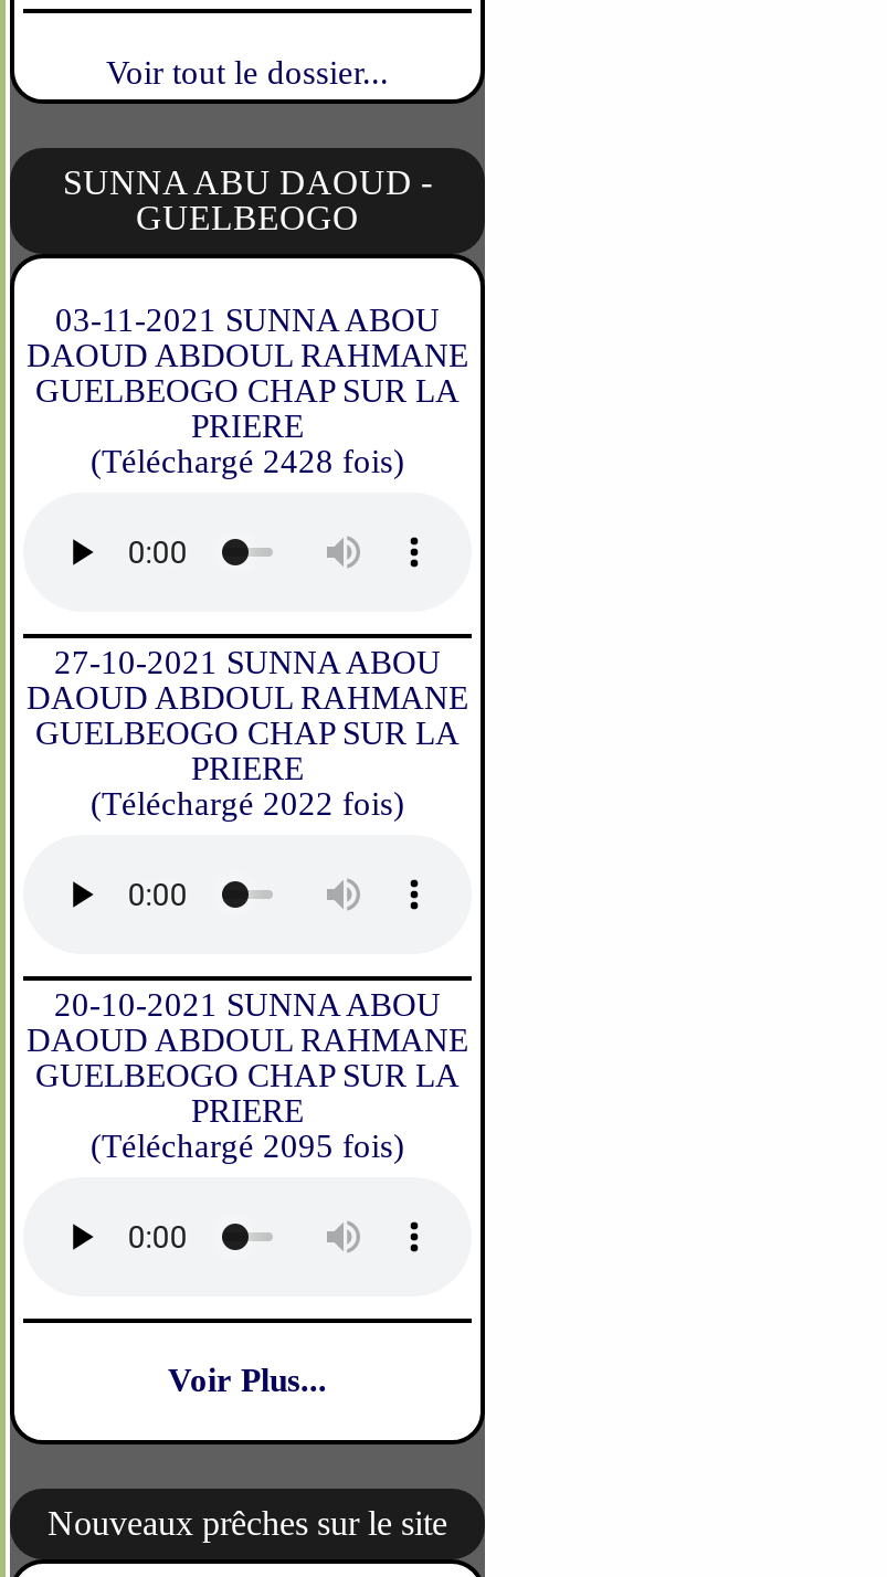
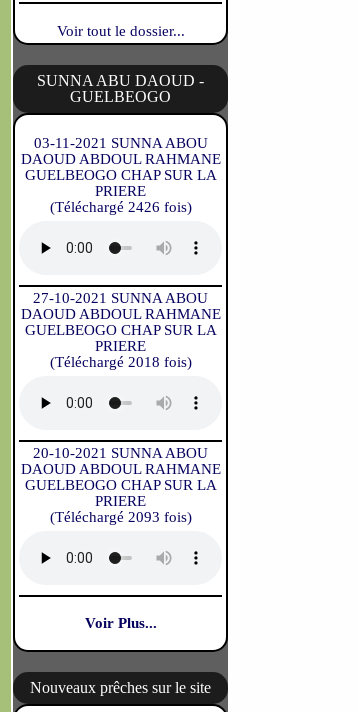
- (Téléchargé 2428 fois)
+ (Téléchargé 2426 fois)

- (Téléchargé 2022 fois)
+ (Téléchargé 2018 fois)

- (Téléchargé 2095 fois)
+ (Téléchargé 2093 fois)
